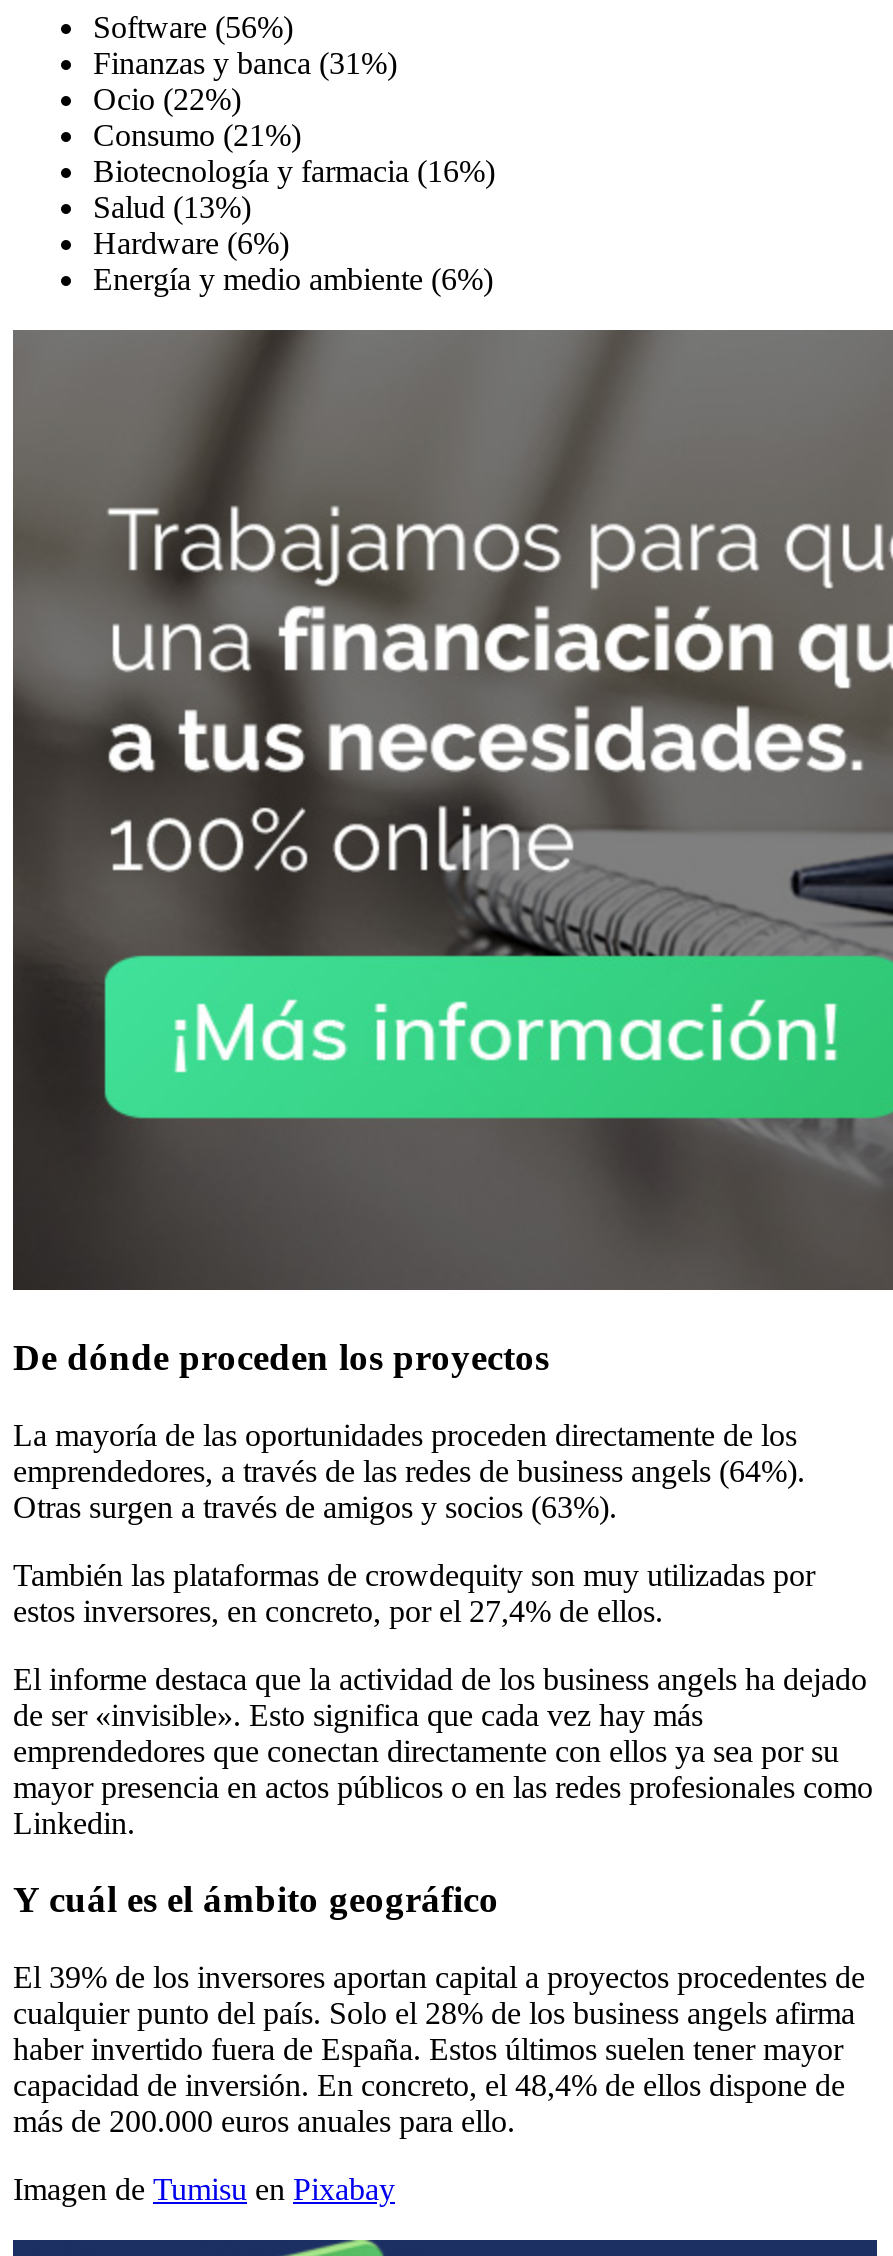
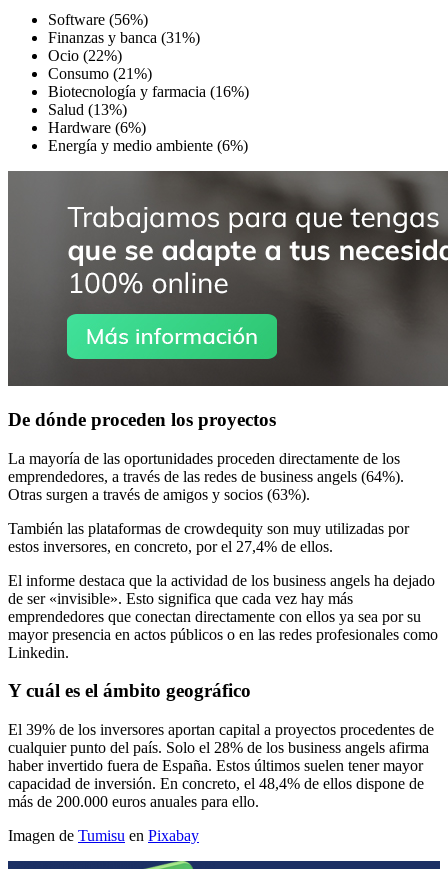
- [image]
+ [image]
